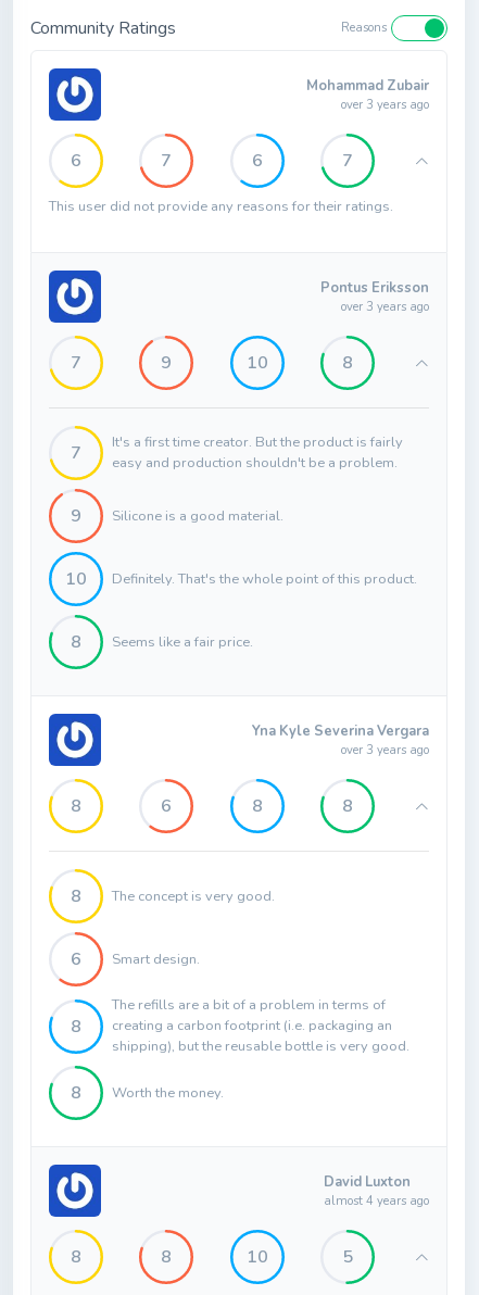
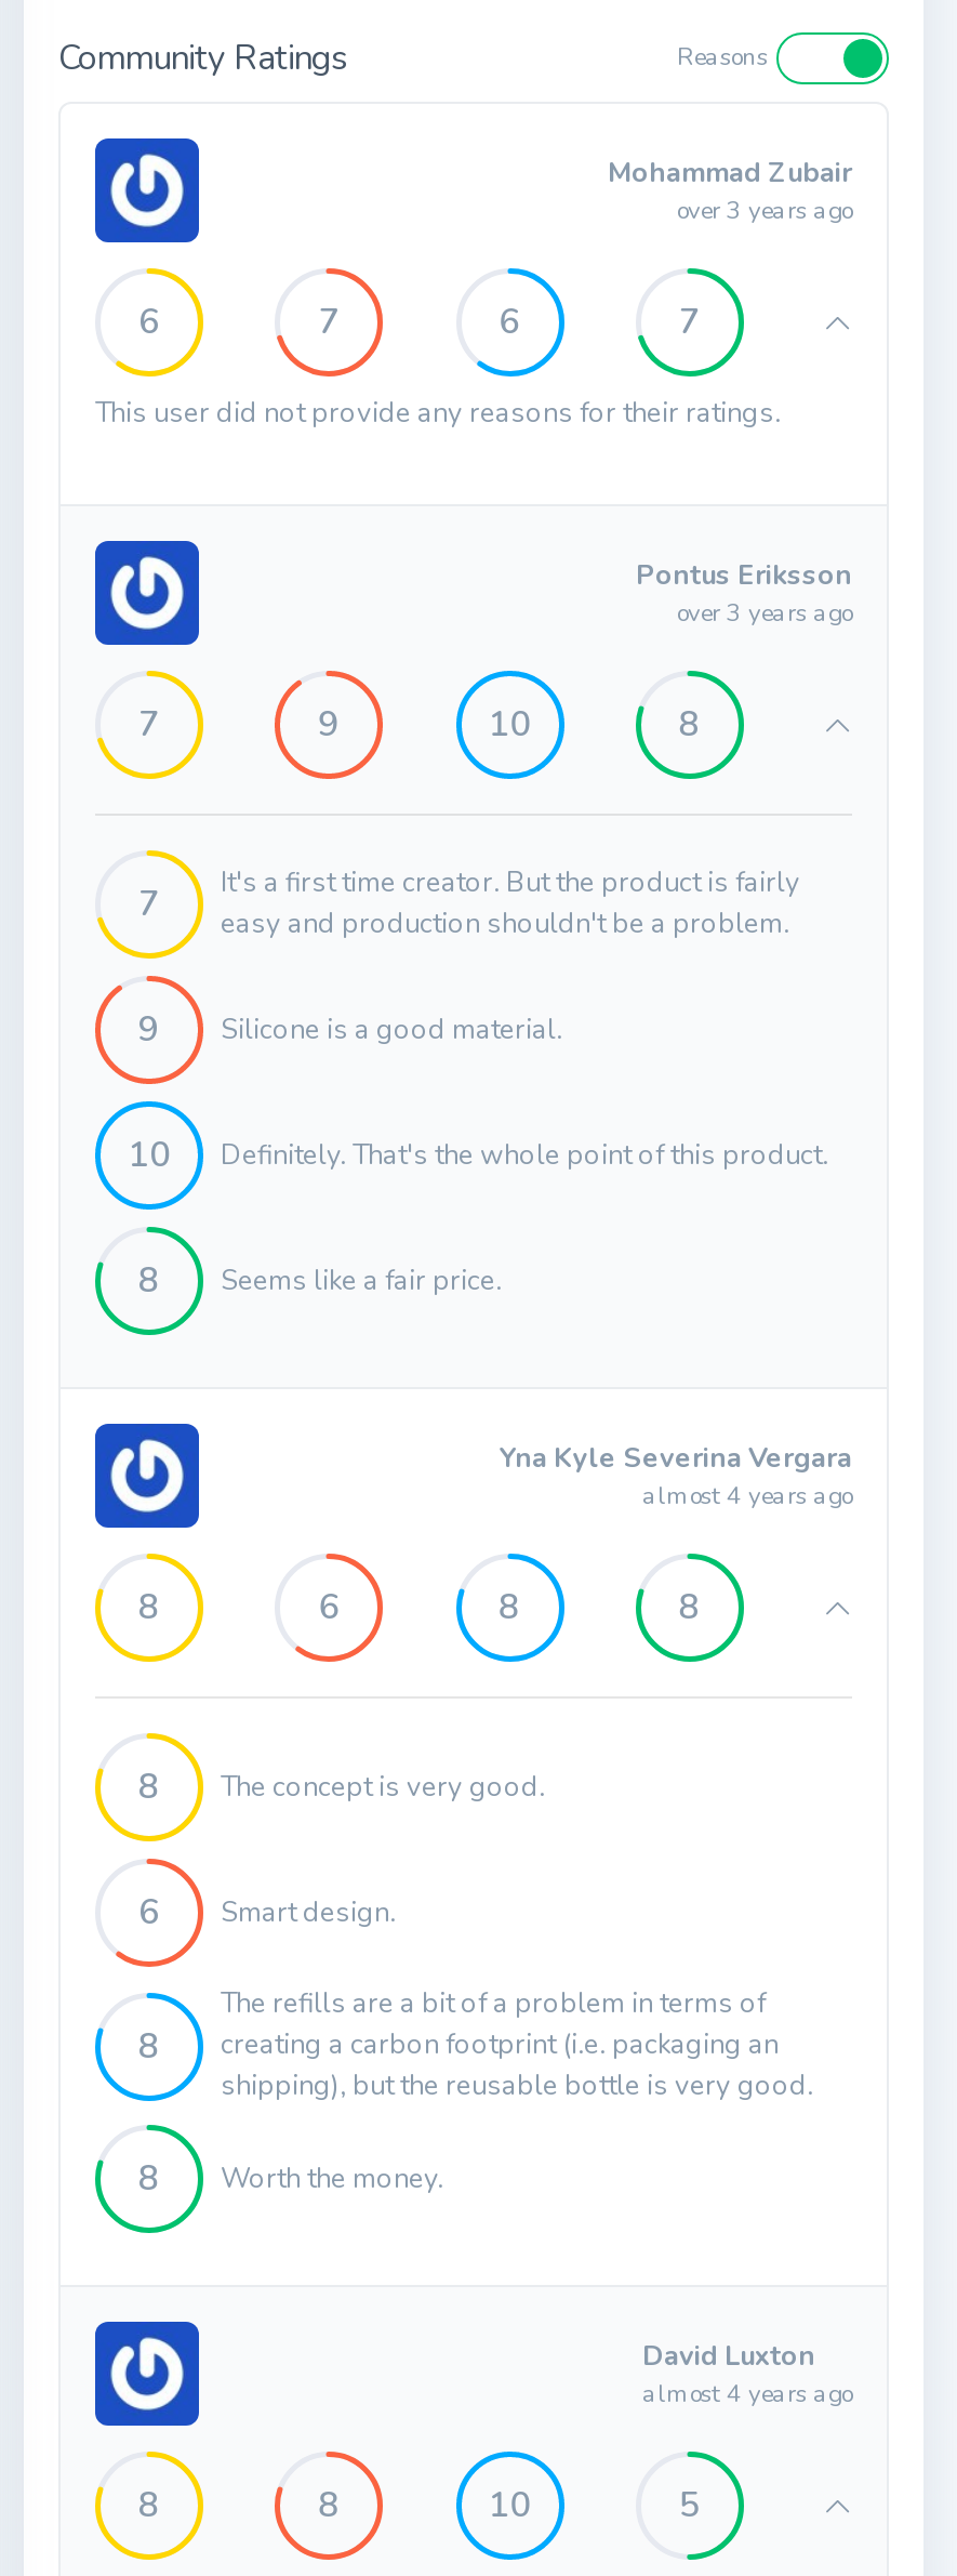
- over 3 years ago
+ almost 4 years ago
